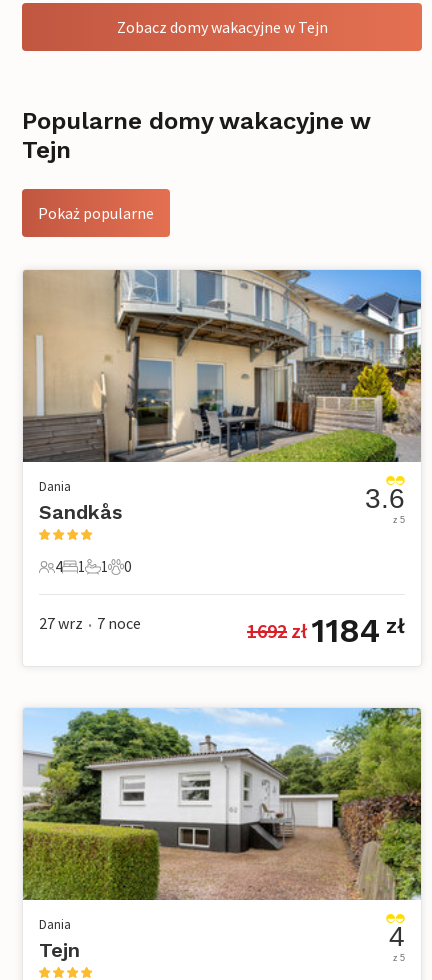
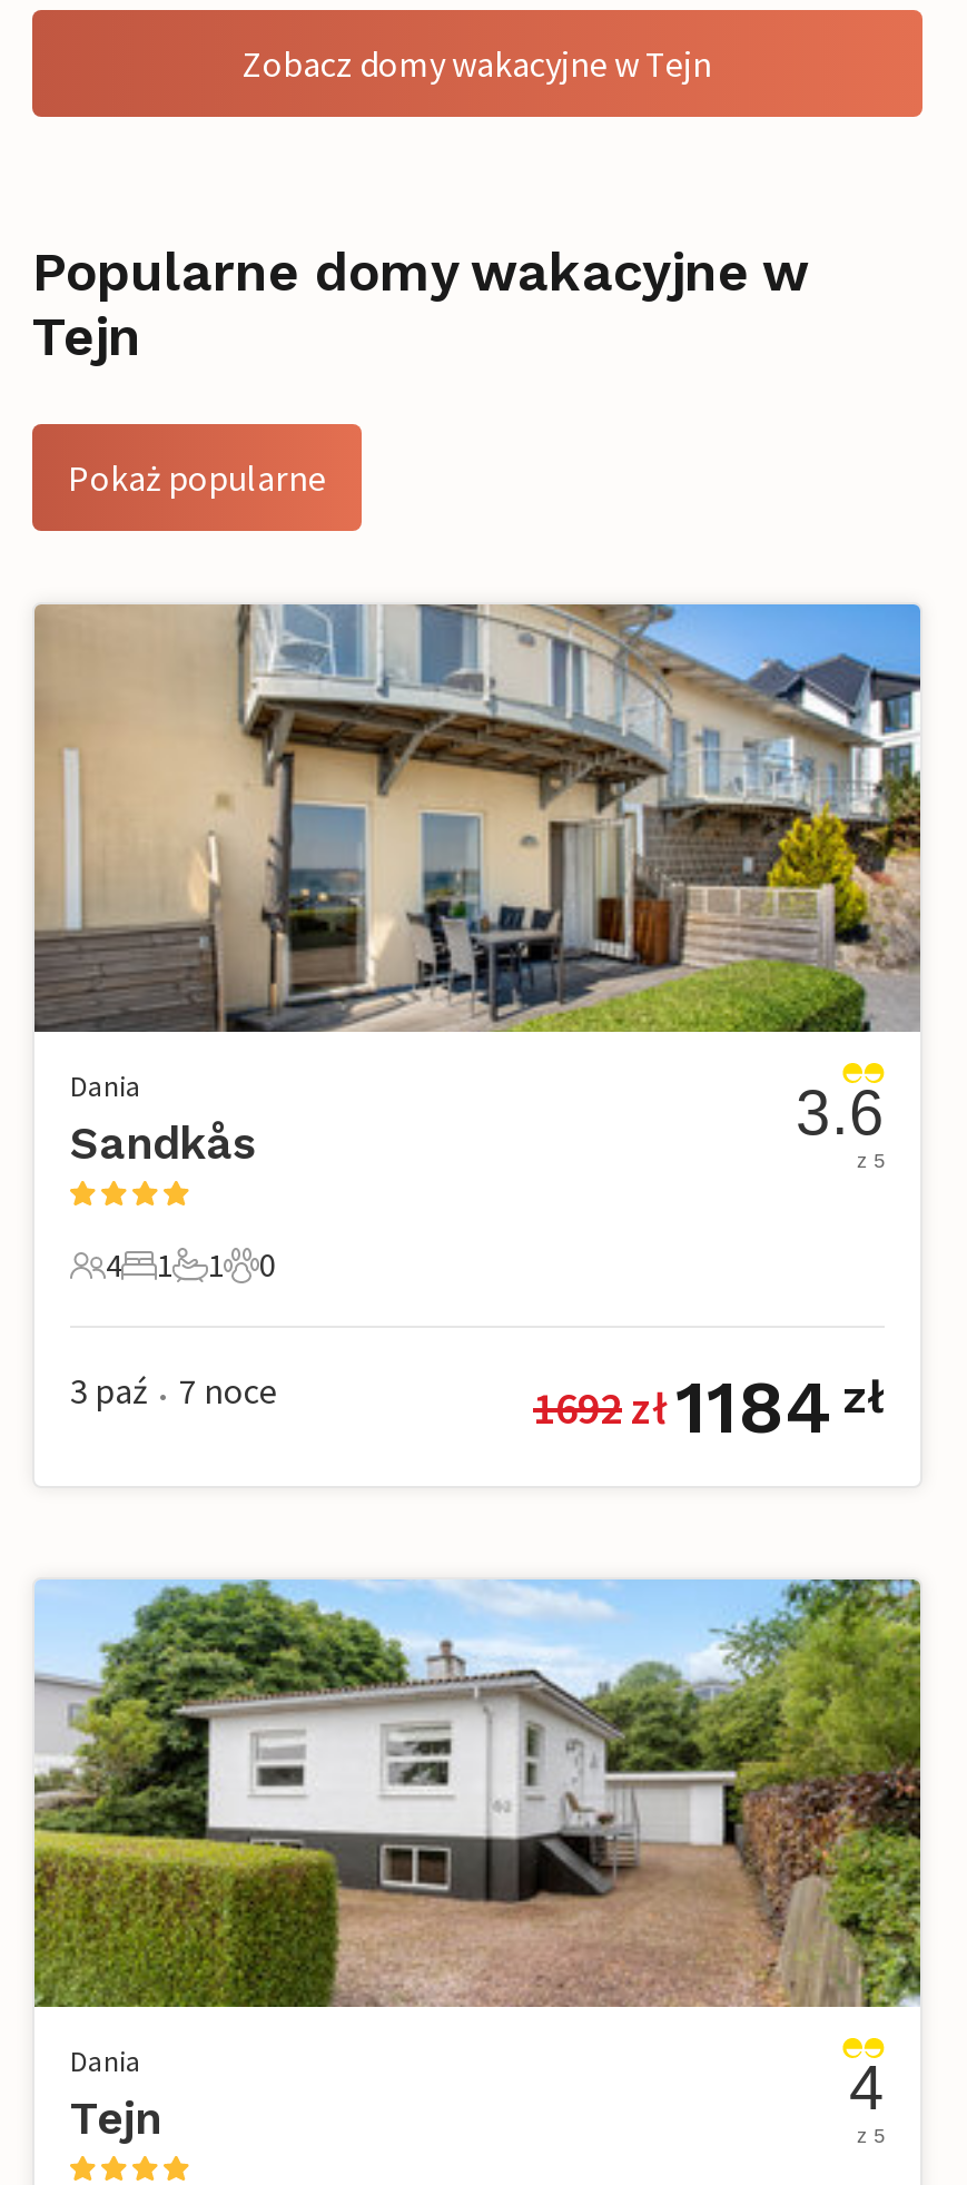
- 27 wrz • 7 noce
+ 3 paź • 7 noce
